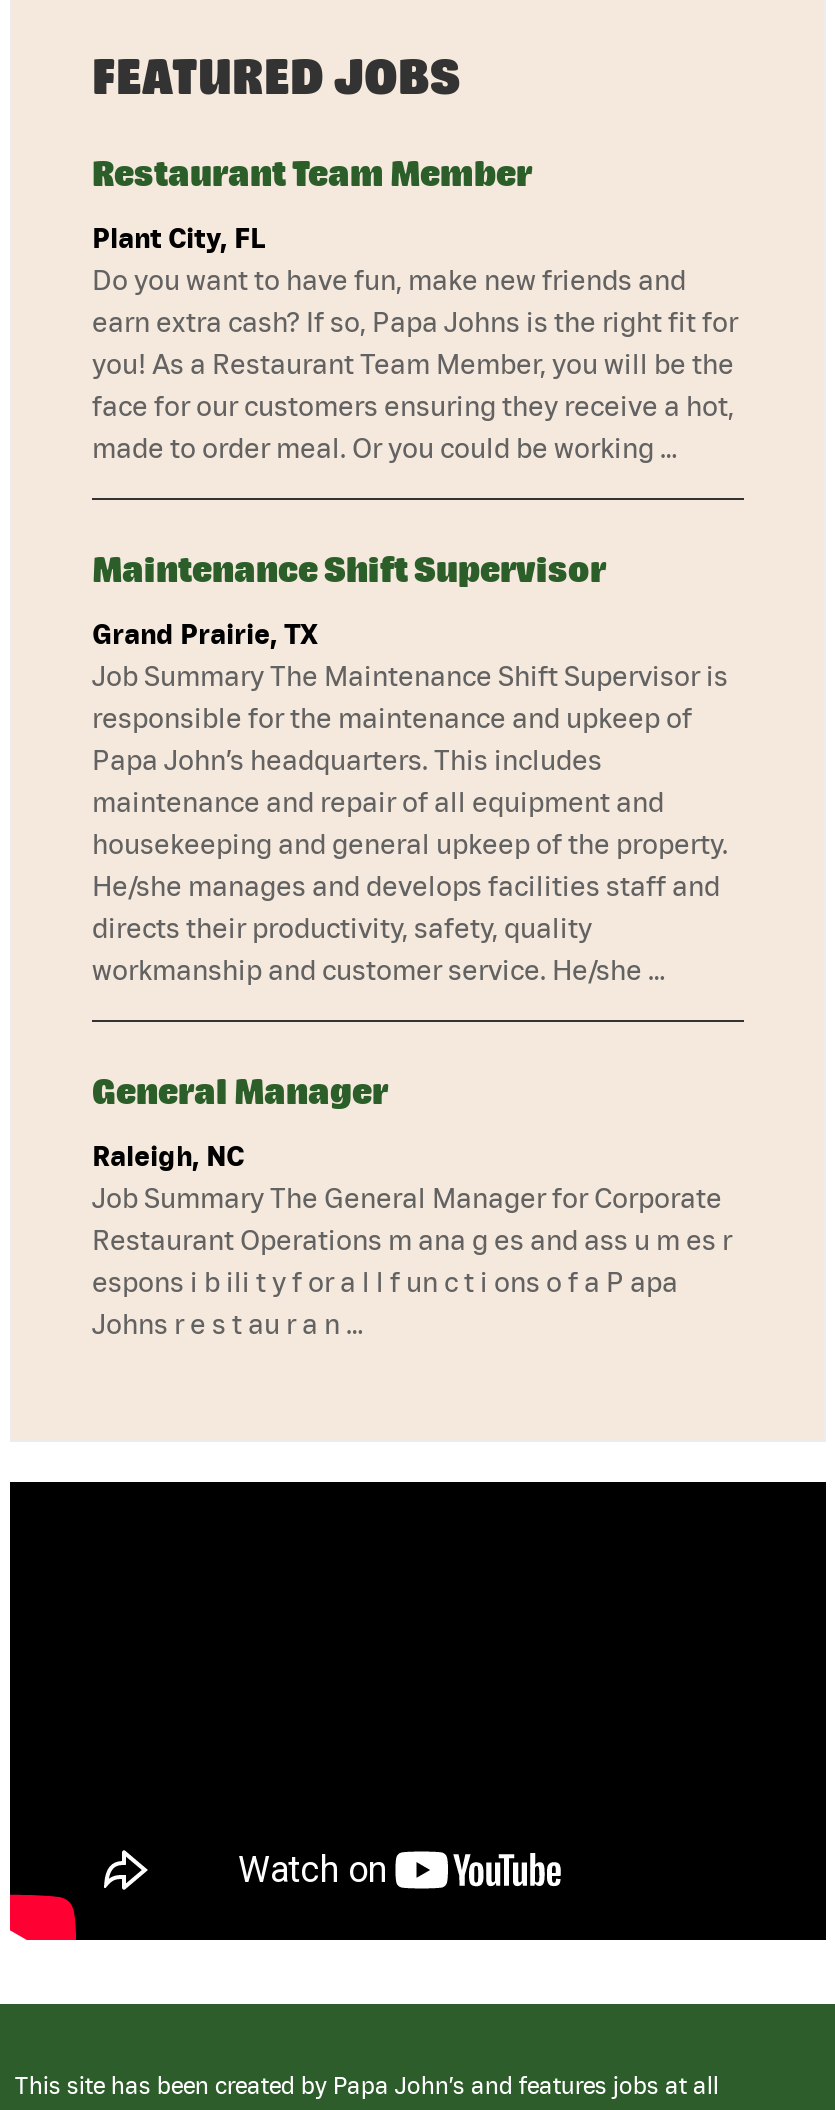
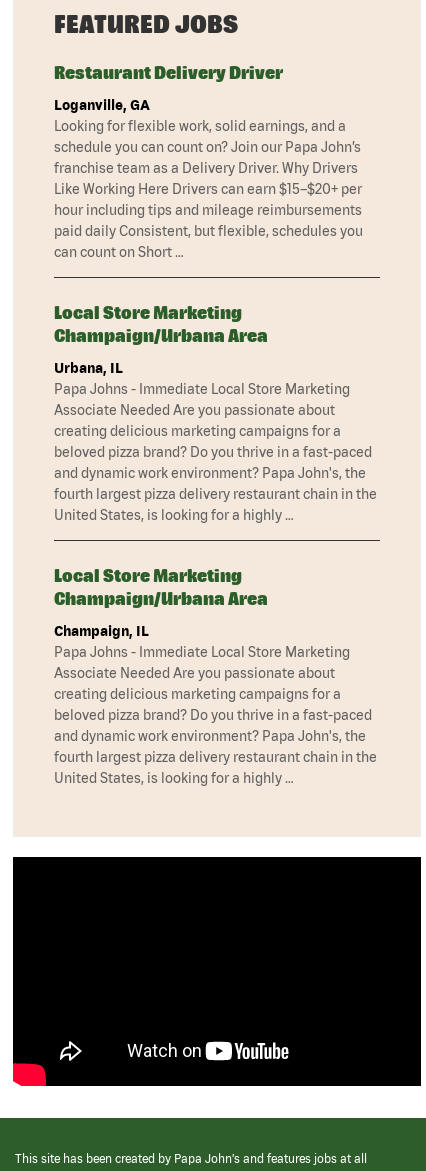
- Restaurant Team Member
+ Restaurant Delivery Driver

- Plant City, FL
- Do you want to have fun, make new friends and
- earn extra cash? If so, Papa Johns is the right fit for
- you! As a Restaurant Team Member, you will be the
- face for our customers ensuring they receive a hot,
- made to order meal. Or you could be working …
+ Loganville, GA
+ Looking for flexible work, solid earnings, and a
+ schedule you can count on? Join our Papa John’s
+ franchise team as a Delivery Driver. Why Drivers
+ Like Working Here Drivers can earn $15–$20+ per
+ hour including tips and mileage reimbursements
+ paid daily Consistent, but flexible, schedules you
+ can count on Short …

- Maintenance Shift Supervisor
+ Local Store Marketing
+ Champaign/Urbana Area

- Grand Prairie, TX
- Job Summary The Maintenance Shift Supervisor is
- responsible for the maintenance and upkeep of
- Papa John’s headquarters. This includes
- maintenance and repair of all equipment and
- housekeeping and general upkeep of the property.
- He/she manages and develops facilities staff and
- directs their productivity, safety, quality
- workmanship and customer service. He/she …
+ Urbana, IL
+ Papa Johns - Immediate Local Store Marketing
+ Associate Needed Are you passionate about
+ creating delicious marketing campaigns for a
+ beloved pizza brand? Do you thrive in a fast-paced
+ and dynamic work environment? Papa John's, the
+ fourth largest pizza delivery restaurant chain in the
+ United States, is looking for a highly …

- General Manager
+ Local Store Marketing
+ Champaign/Urbana Area

- Raleigh, NC
- Job Summary The General Manager for Corporate
- Restaurant Operations m ana g es and ass u m es r
- espons i b ili t y f or a l l f un c t i ons o f a P apa
- Johns r e s t au r a n …
+ Champaign, IL
+ Papa Johns - Immediate Local Store Marketing
+ Associate Needed Are you passionate about
+ creating delicious marketing campaigns for a
+ beloved pizza brand? Do you thrive in a fast-paced
+ and dynamic work environment? Papa John's, the
+ fourth largest pizza delivery restaurant chain in the
+ United States, is looking for a highly …
